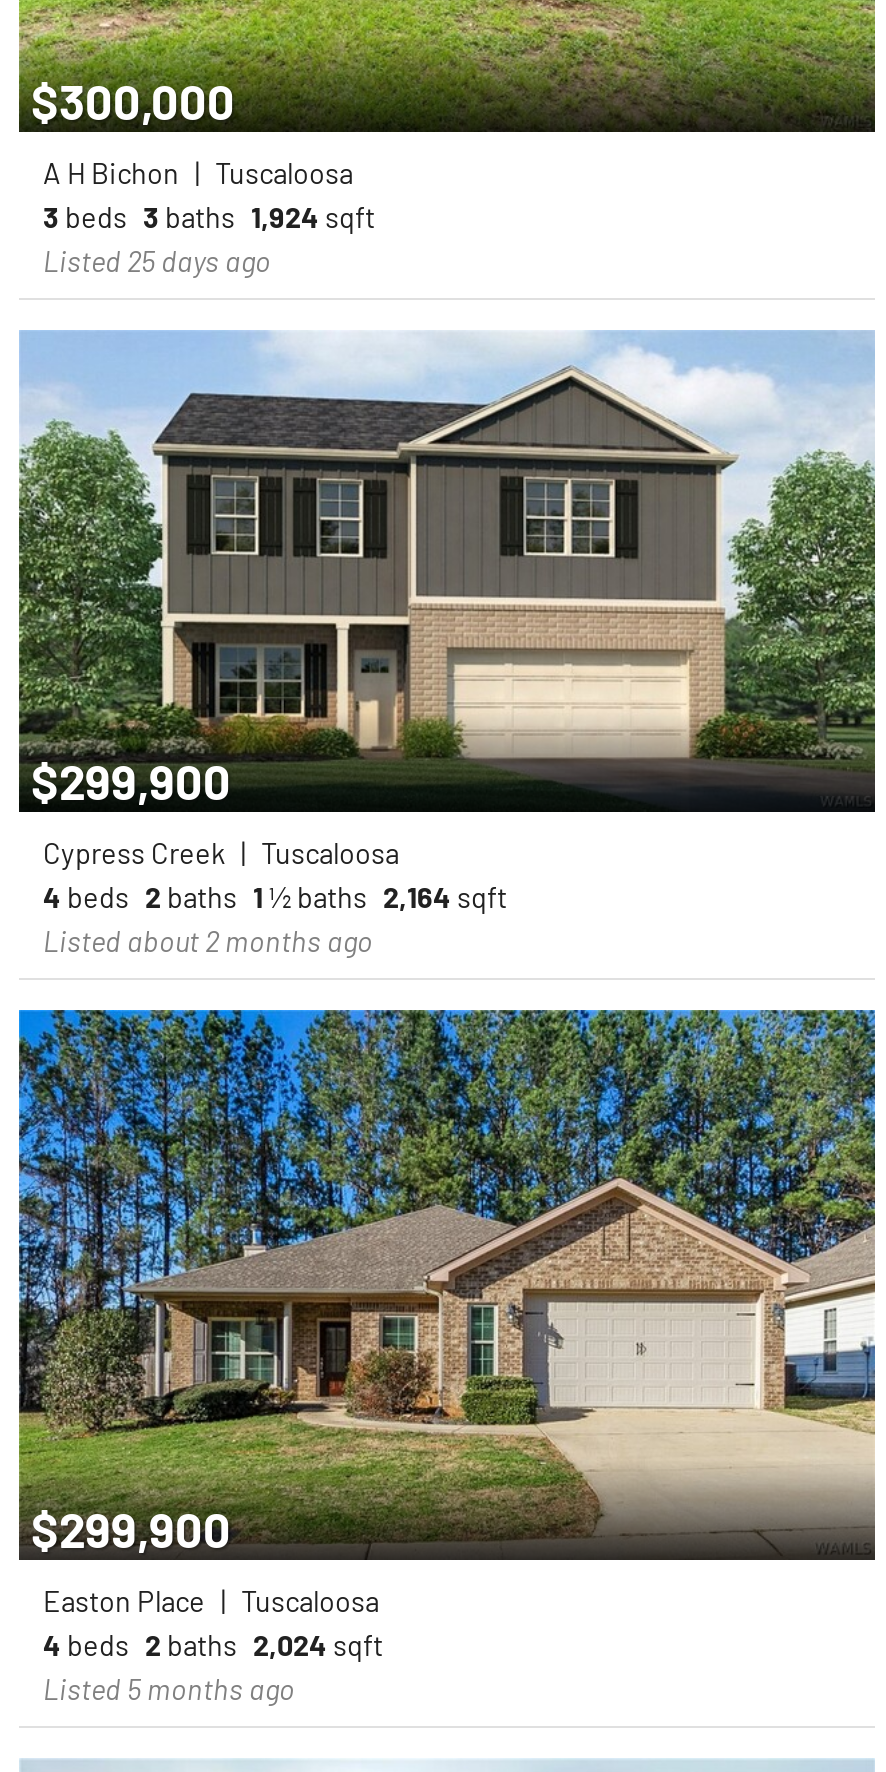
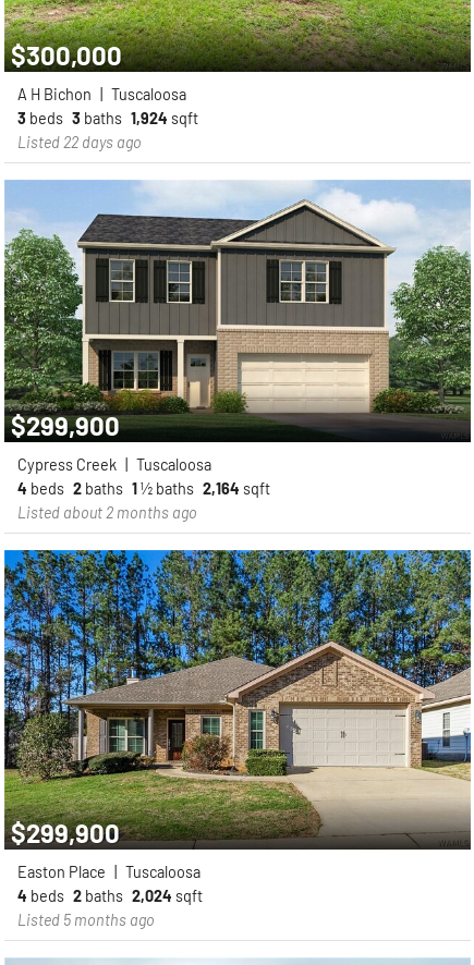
- Listed 25 days ago
+ Listed 22 days ago
